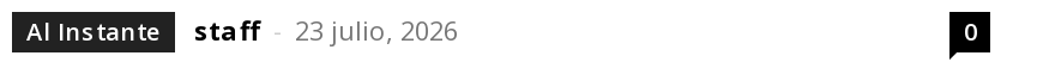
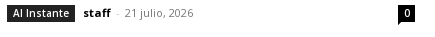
- Al Instante staff - 23 julio, 2026
+ Al Instante staff - 21 julio, 2026
